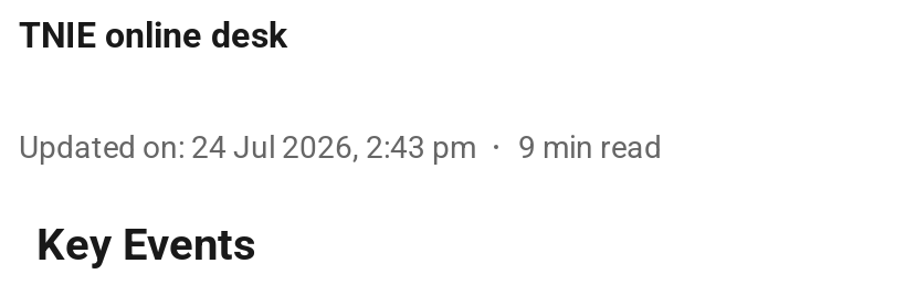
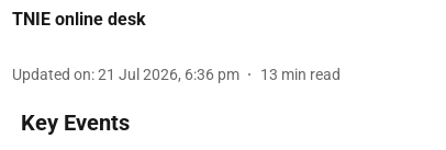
- Updated on: 24 Jul 2026, 2:43 pm
+ Updated on: 21 Jul 2026, 6:36 pm

- 9 min read
+ 13 min read
